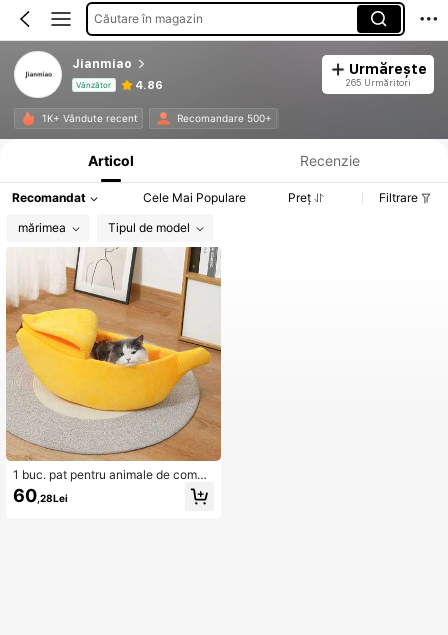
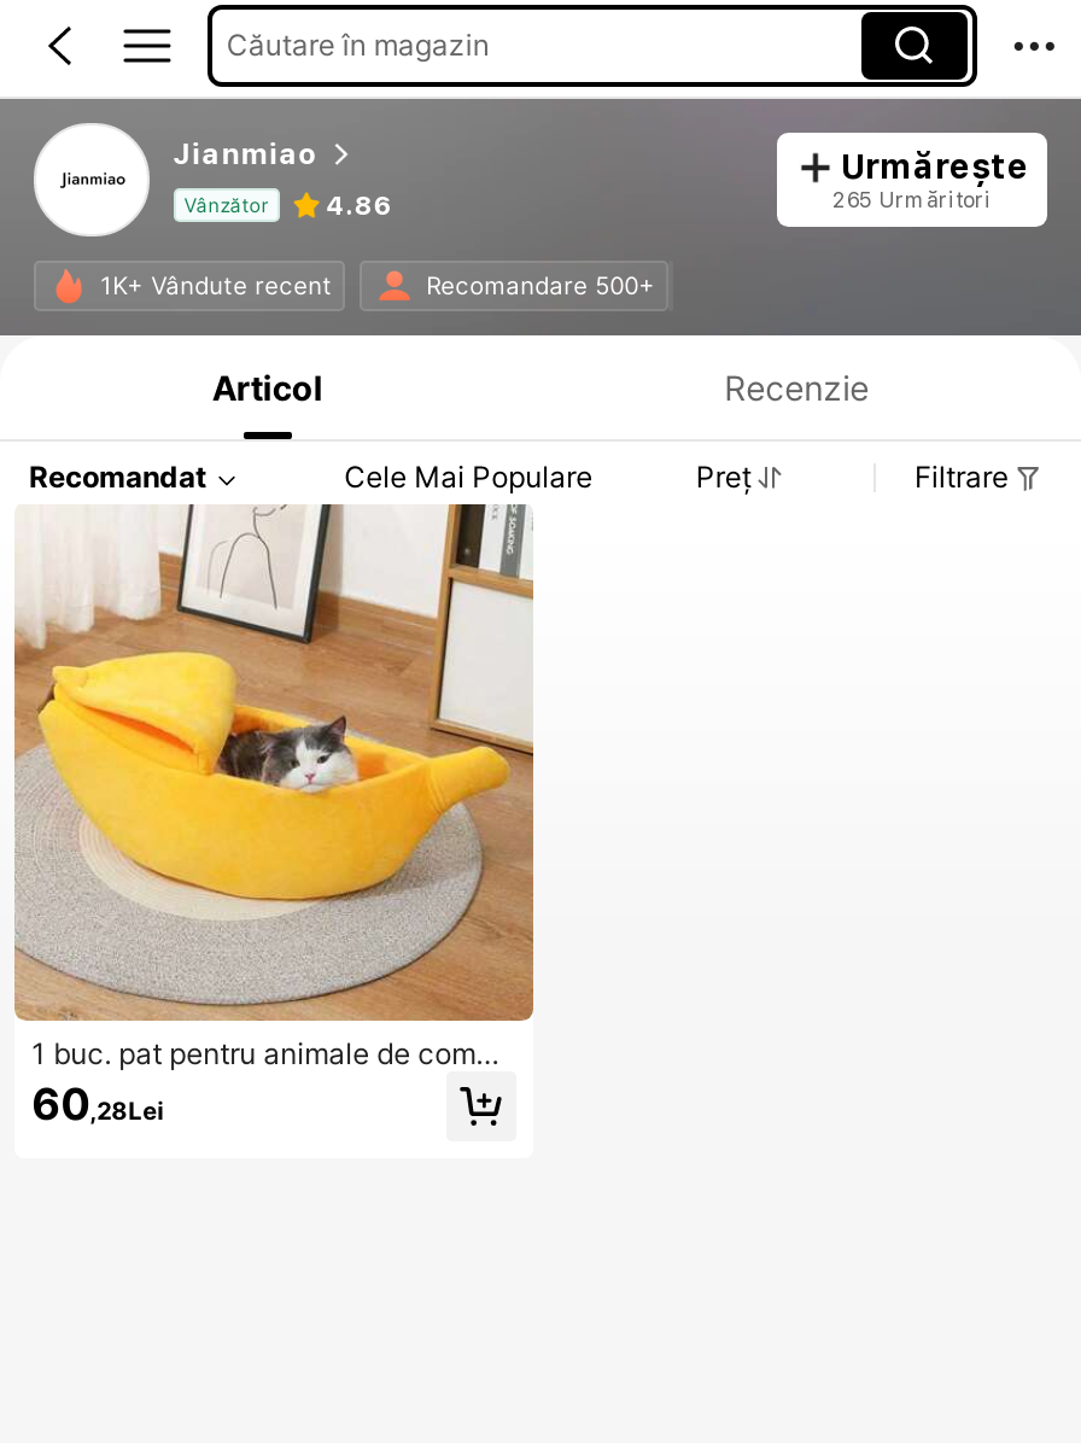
- mărimea
- Tipul de model
